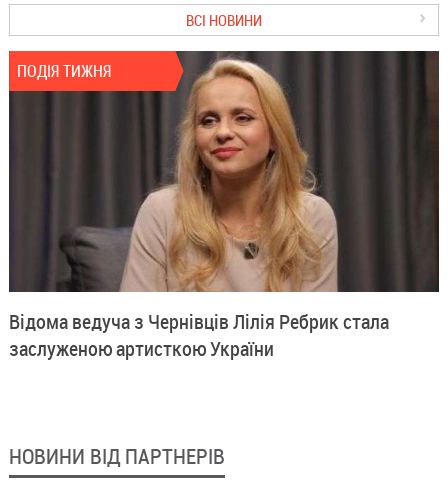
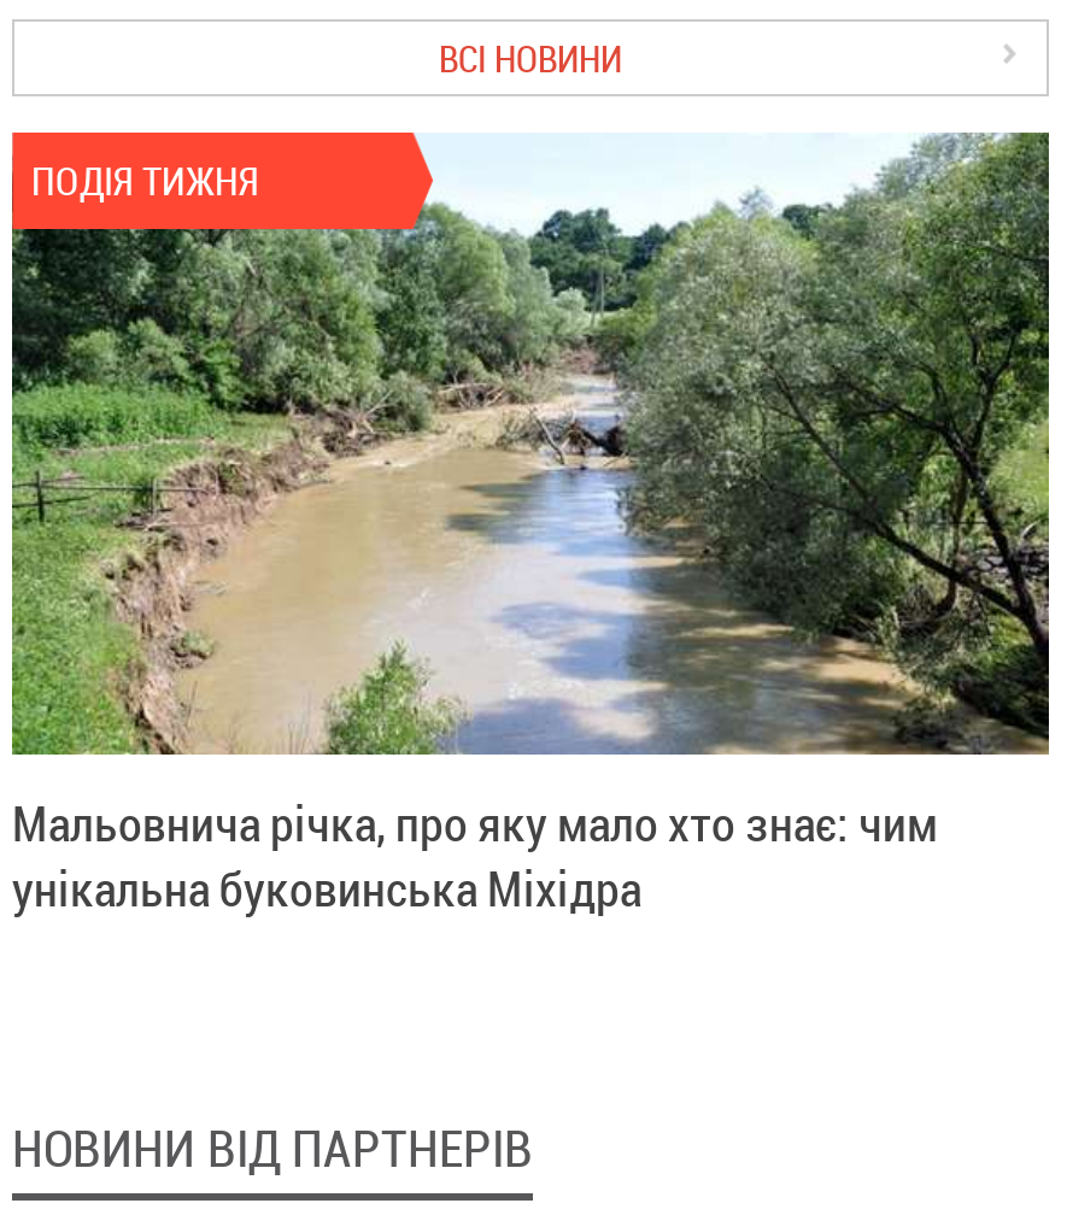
- [image]
- Відома ведуча з Чернівців Лілія Ребрик стала
- заслуженою артисткою України
+ [image]
+ Мальовнича річка, про яку мало хто знає: чим
+ унікальна буковинська Міхідра
